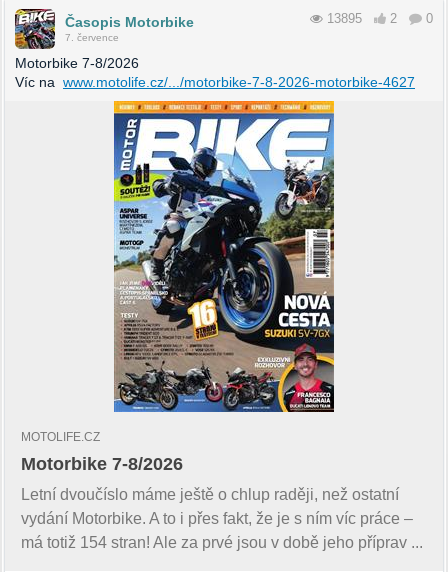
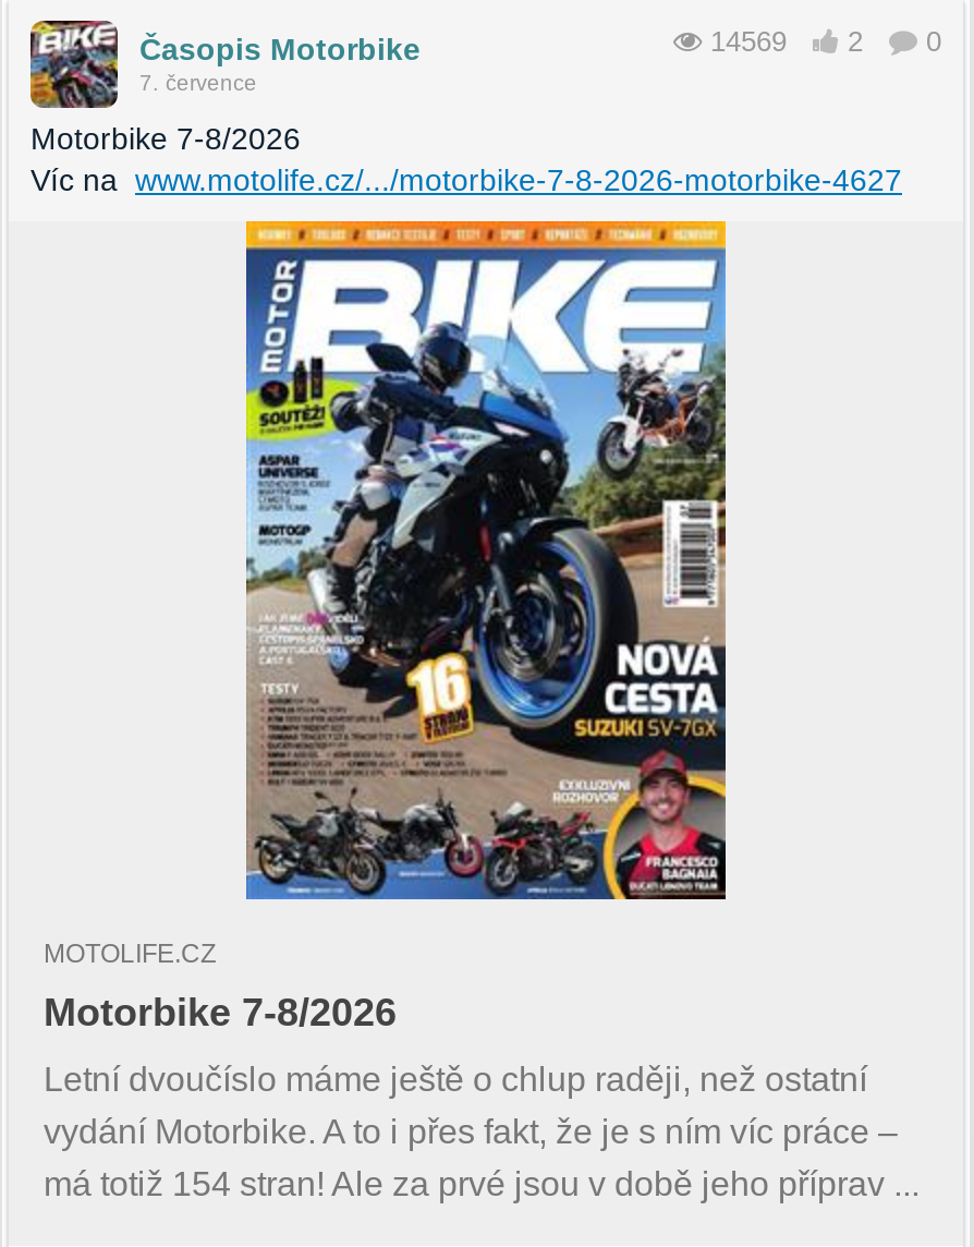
- 13895 2 0
+ 14569 2 0
